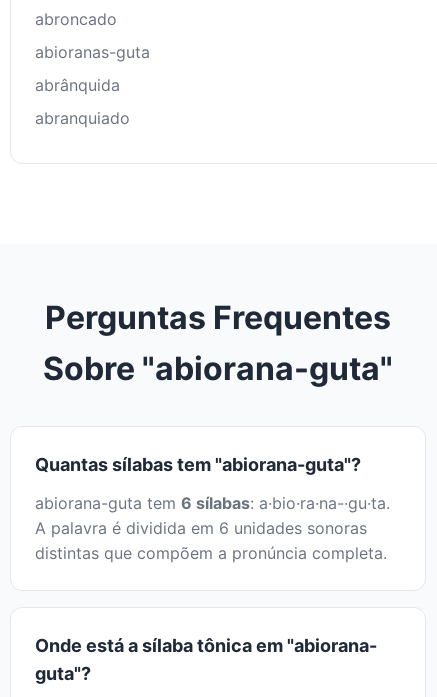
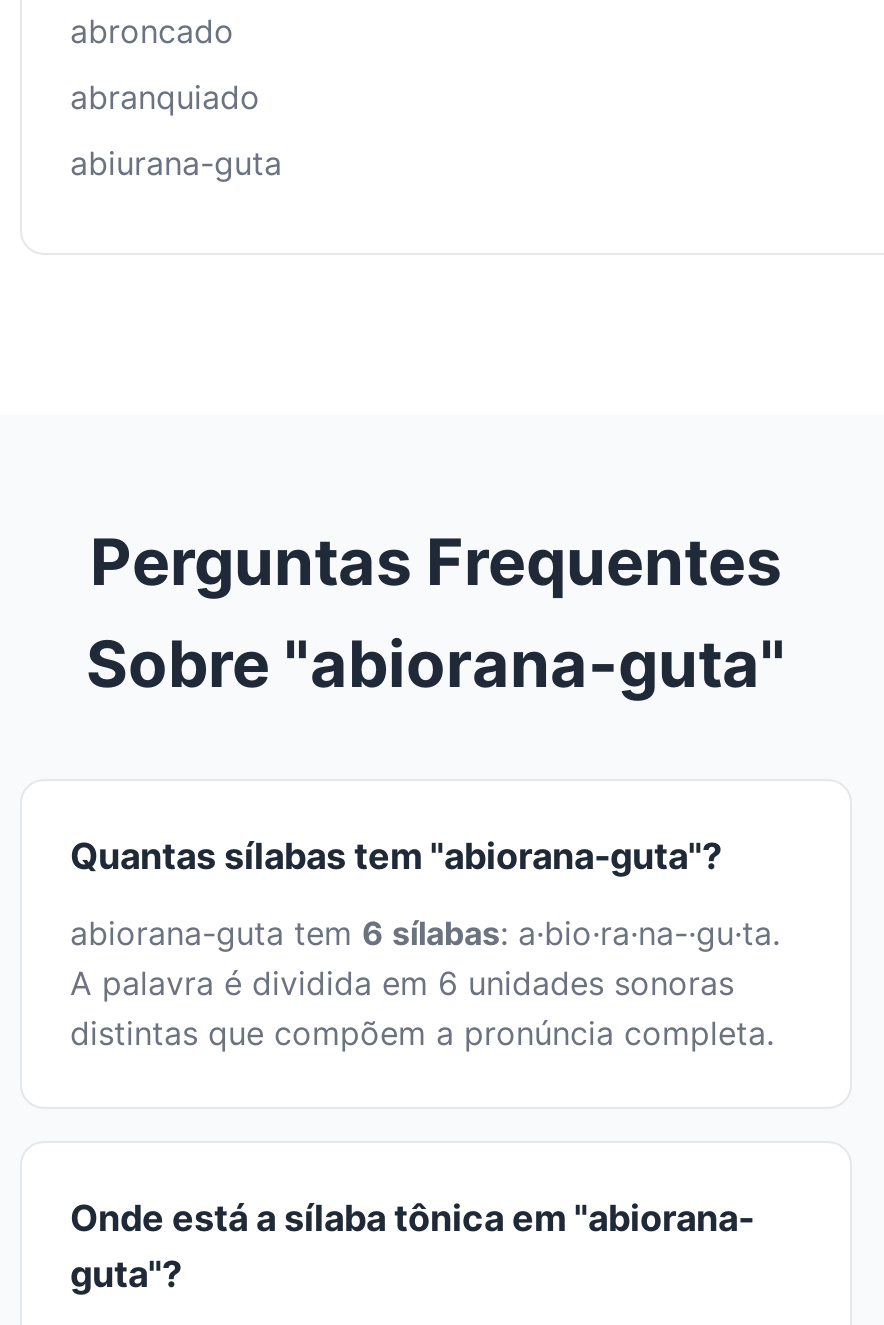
- abioranas-guta
- abrânquida

moved up: abranquiado

+ abiurana-guta
